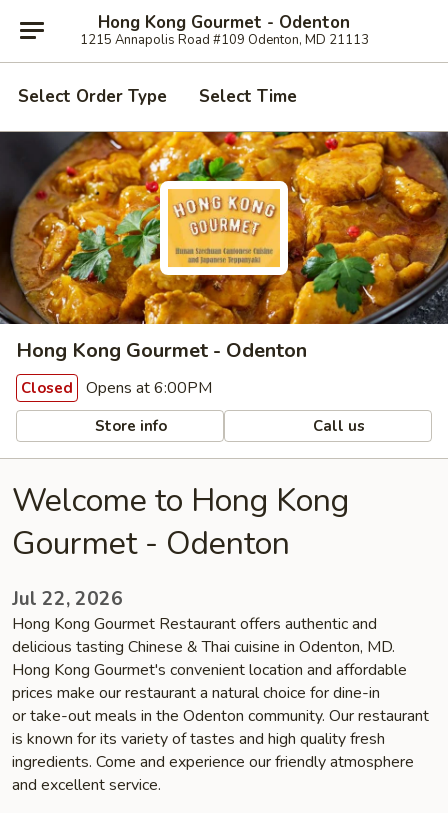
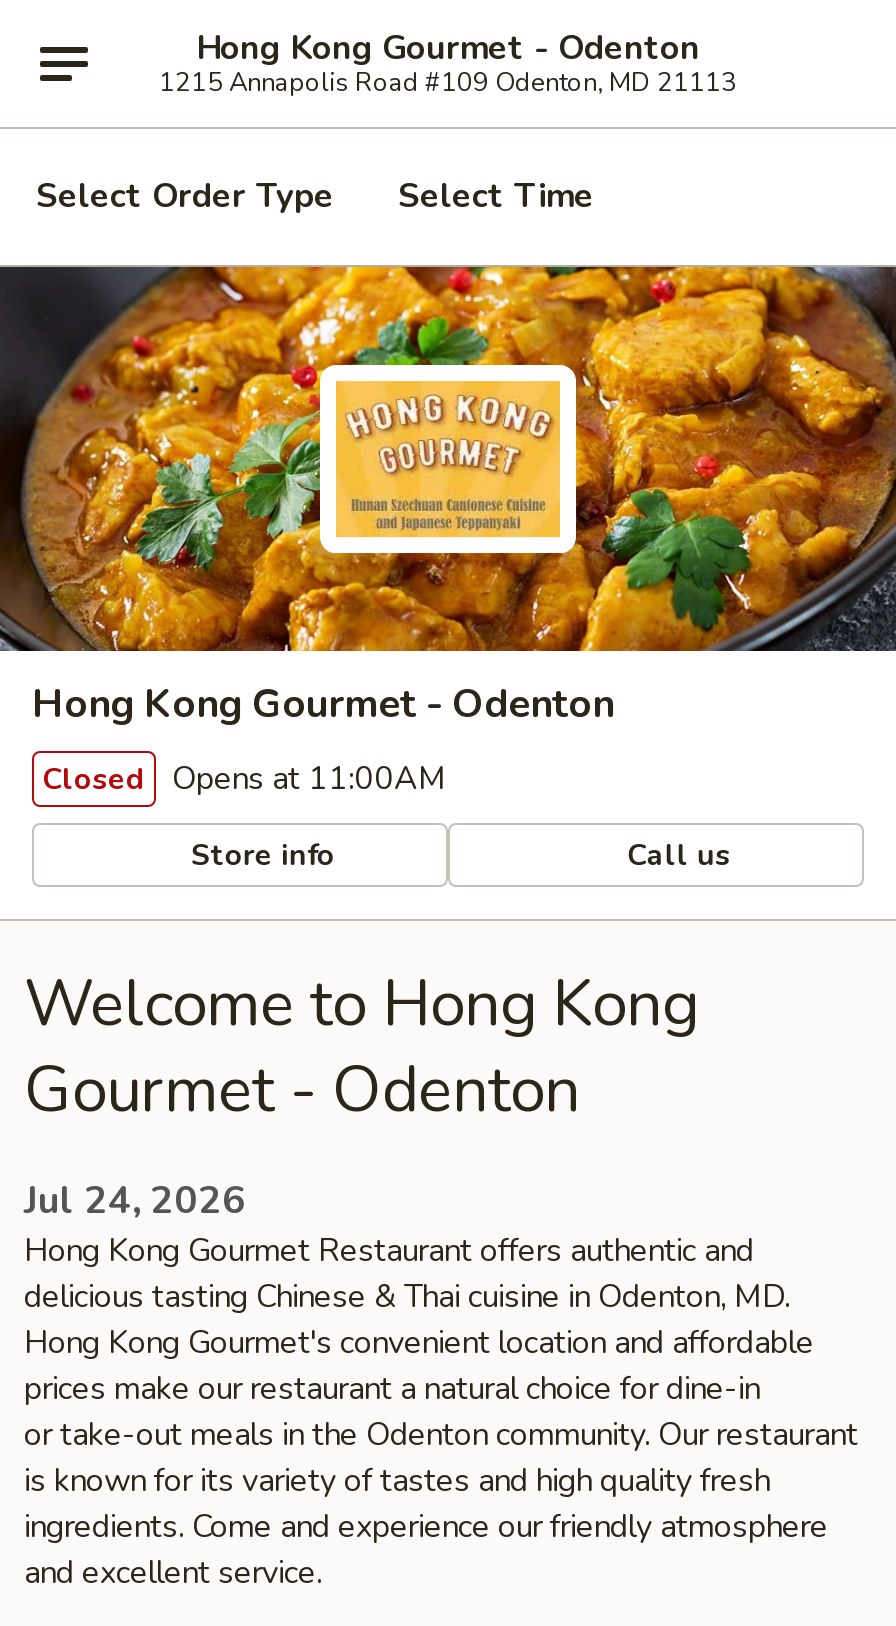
- Closed Opens at 6:00PM
+ Closed Opens at 11:00AM

- Jul 22, 2026
+ Jul 24, 2026
